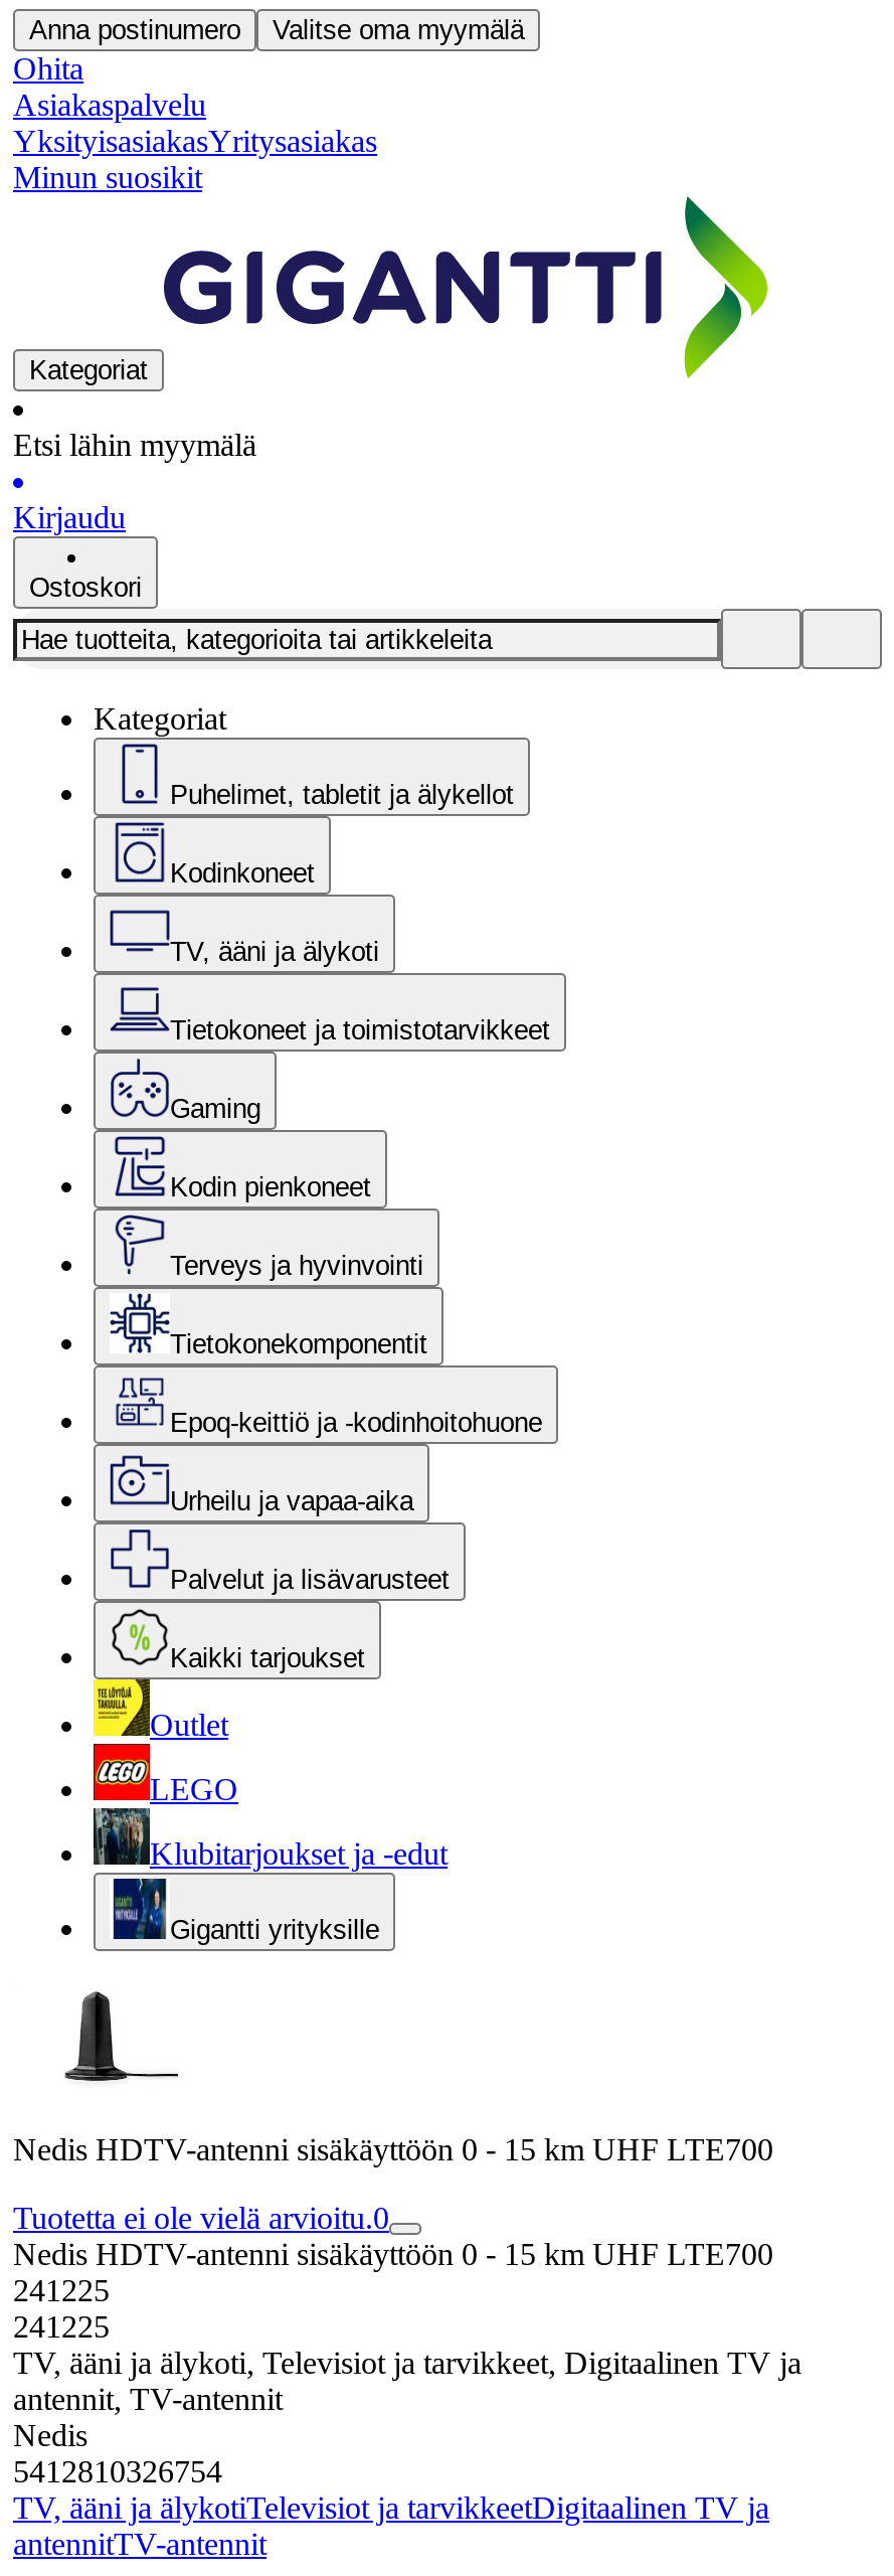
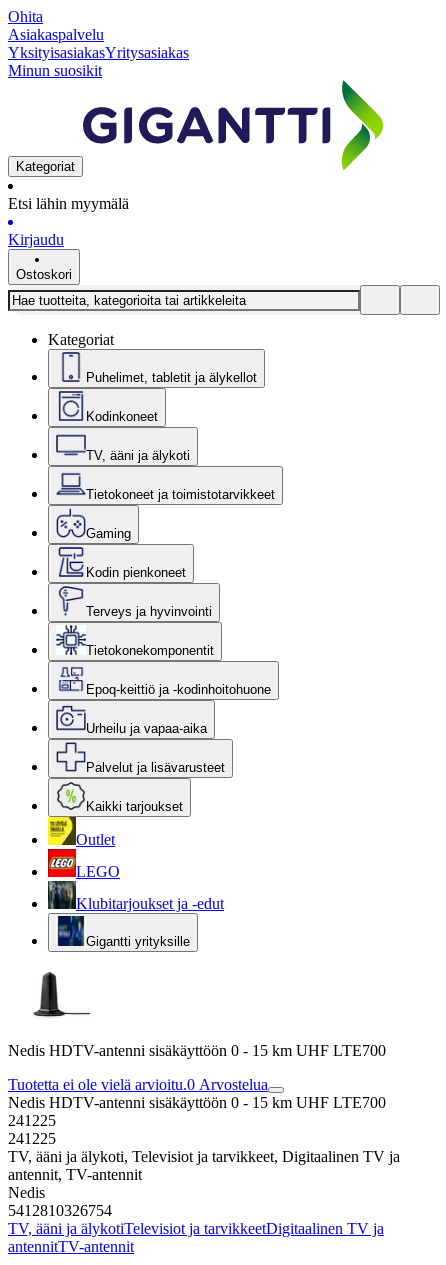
- Anna postinumero
- Valitse oma myymälä

- Tuotetta ei ole vielä arvioitu.0
+ Tuotetta ei ole vielä arvioitu.0 Arvostelua
